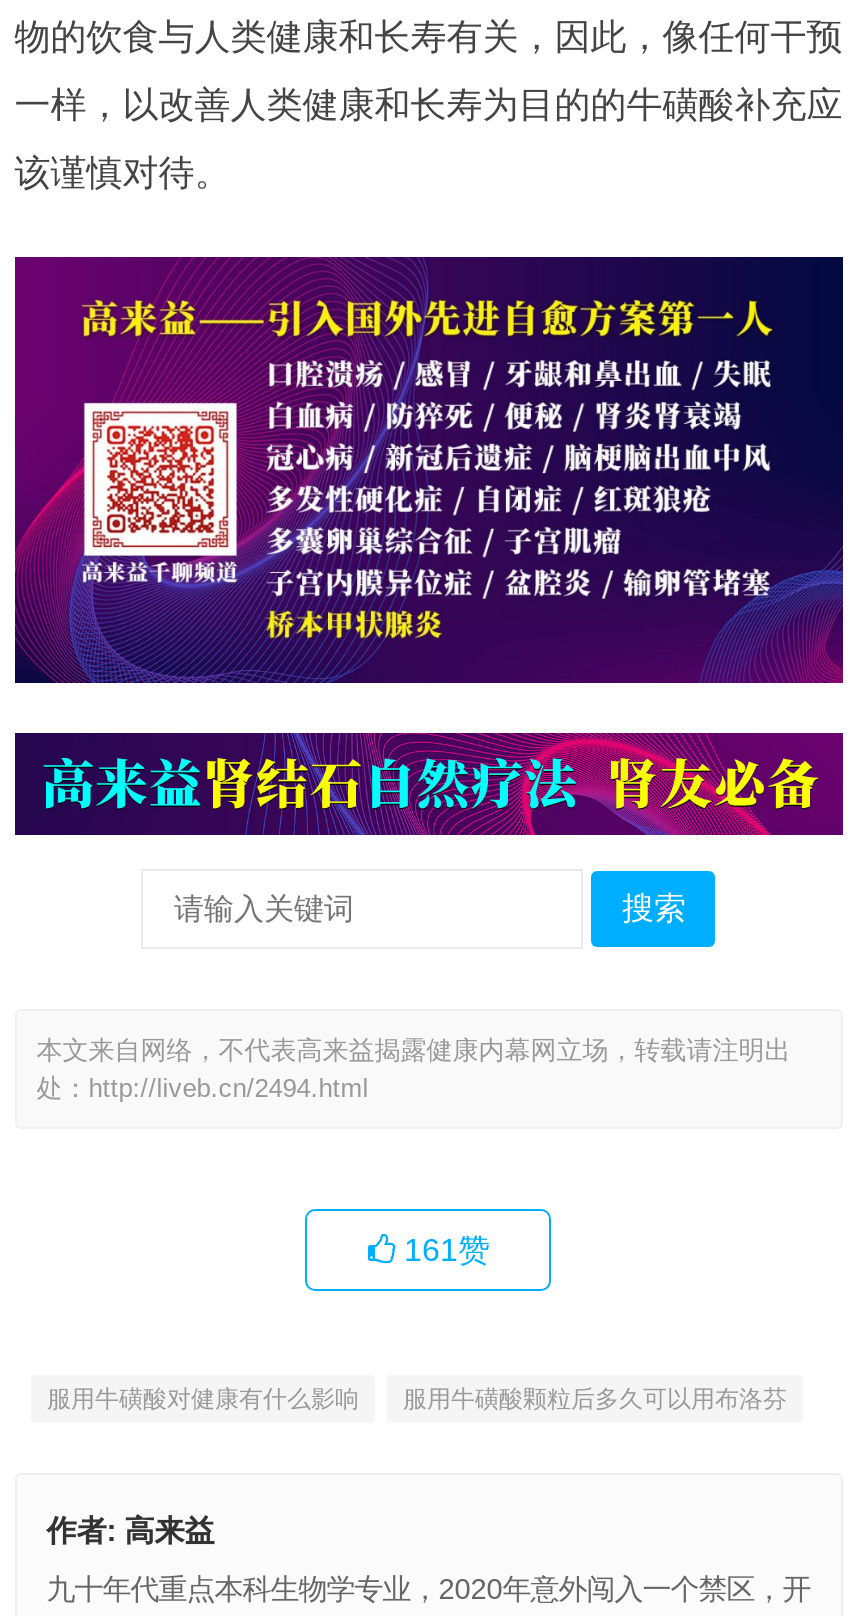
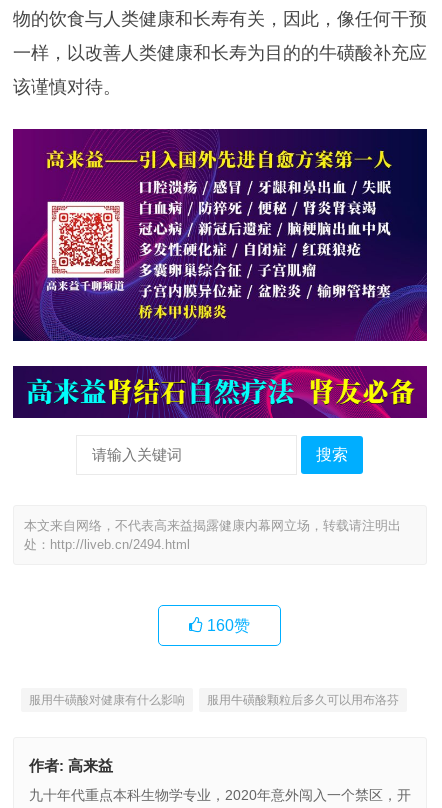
- 161赞
+ 160赞
